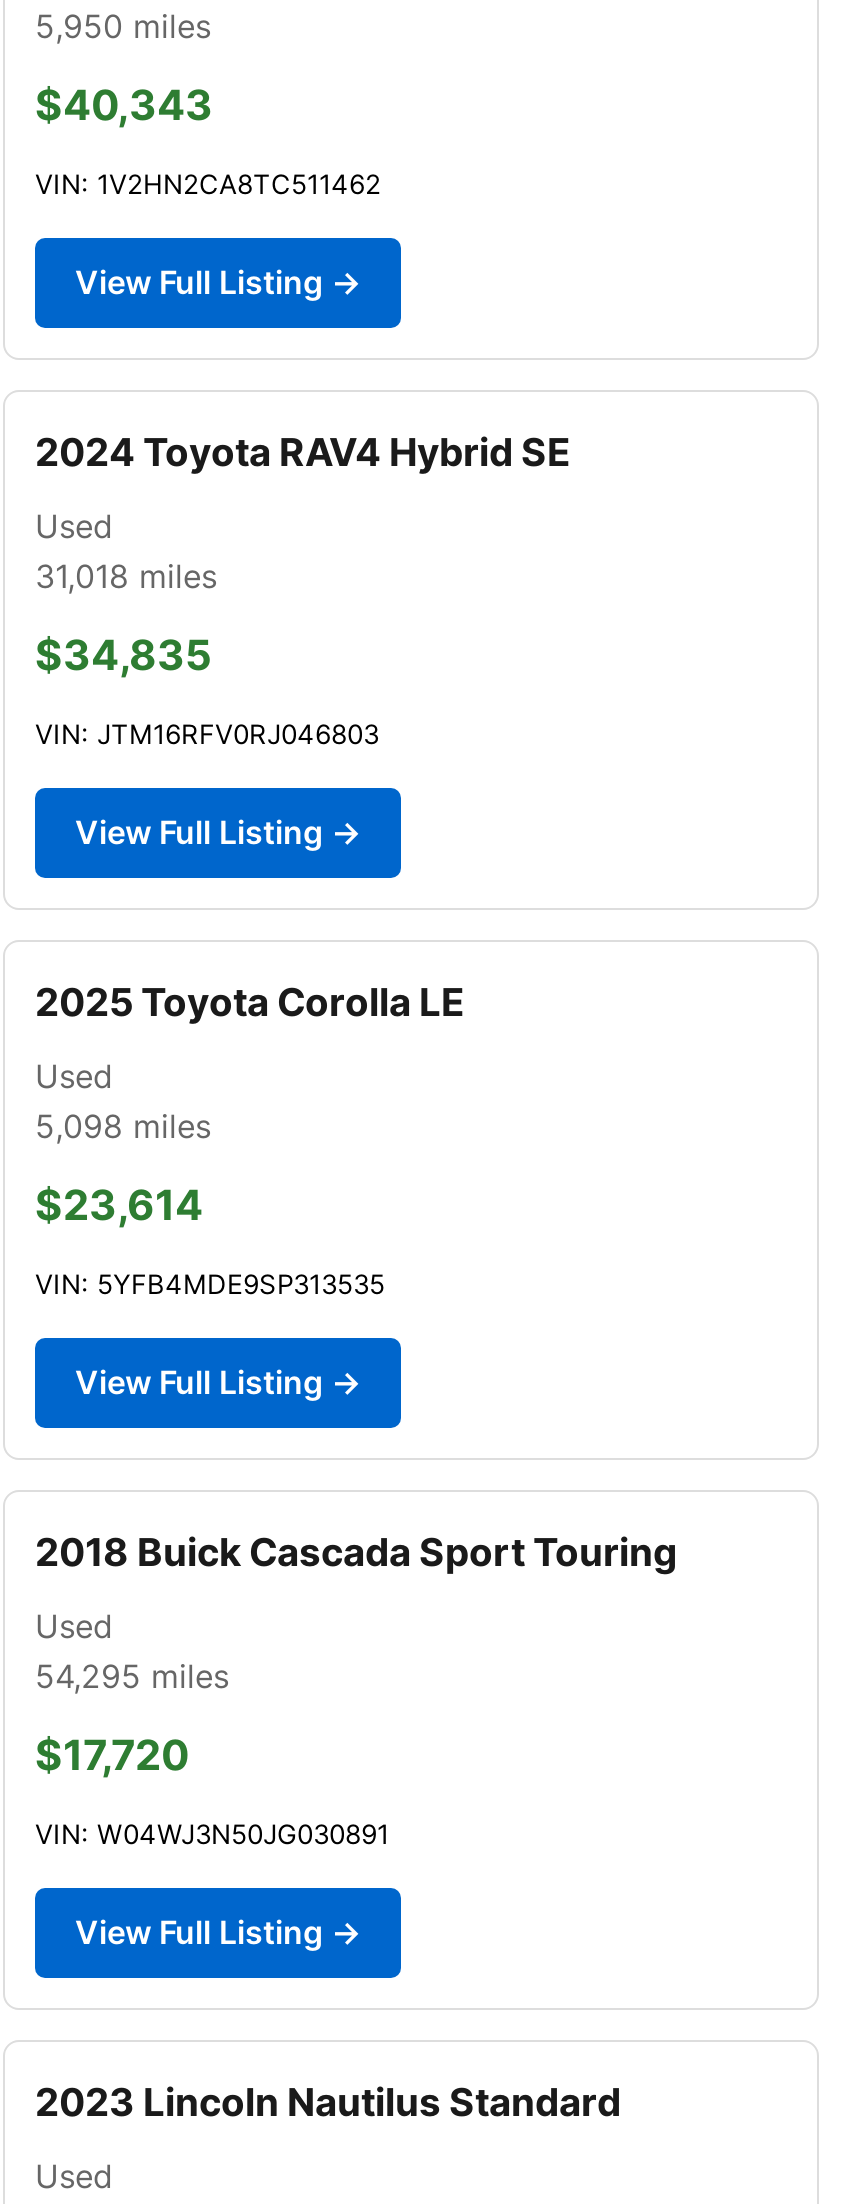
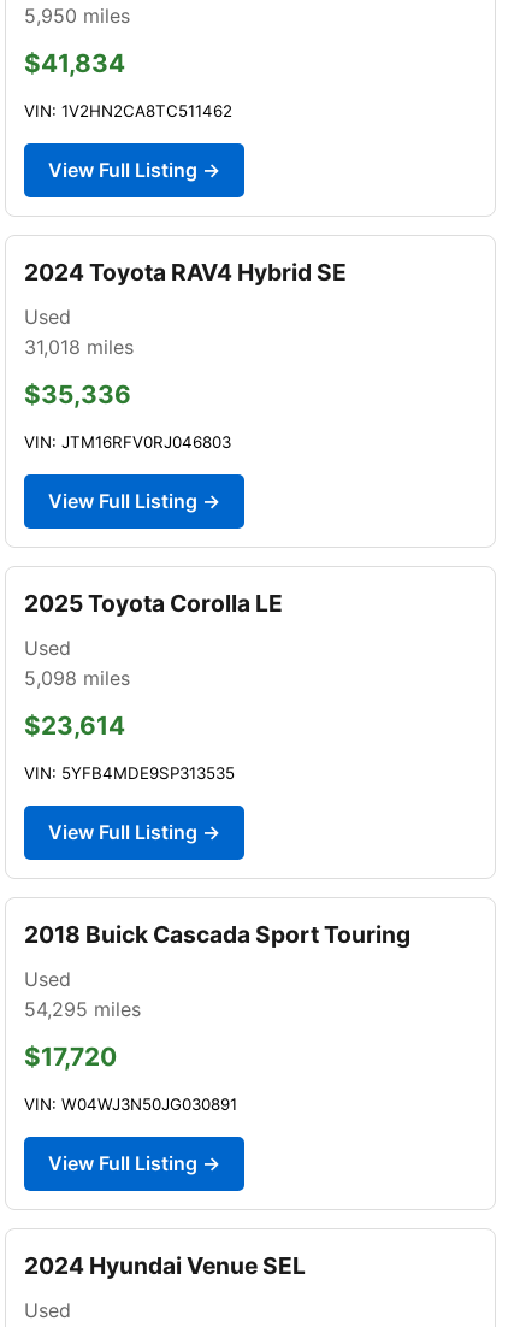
- $40,343
+ $41,834

- $34,835
+ $35,336

- 2023 Lincoln Nautilus Standard
+ 2024 Hyundai Venue SEL
